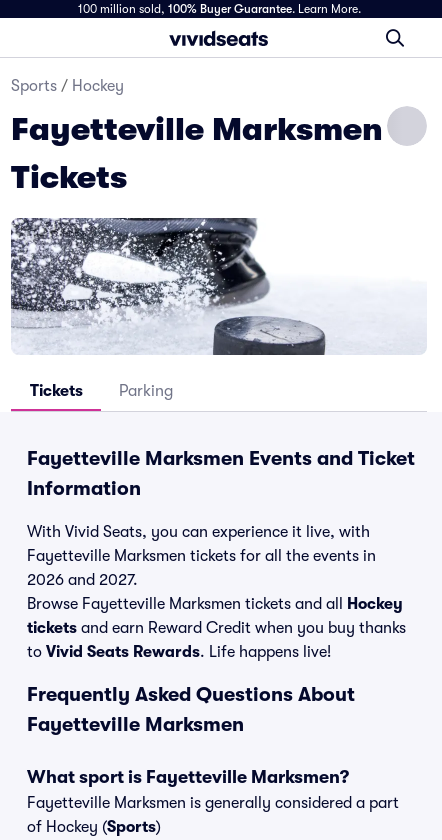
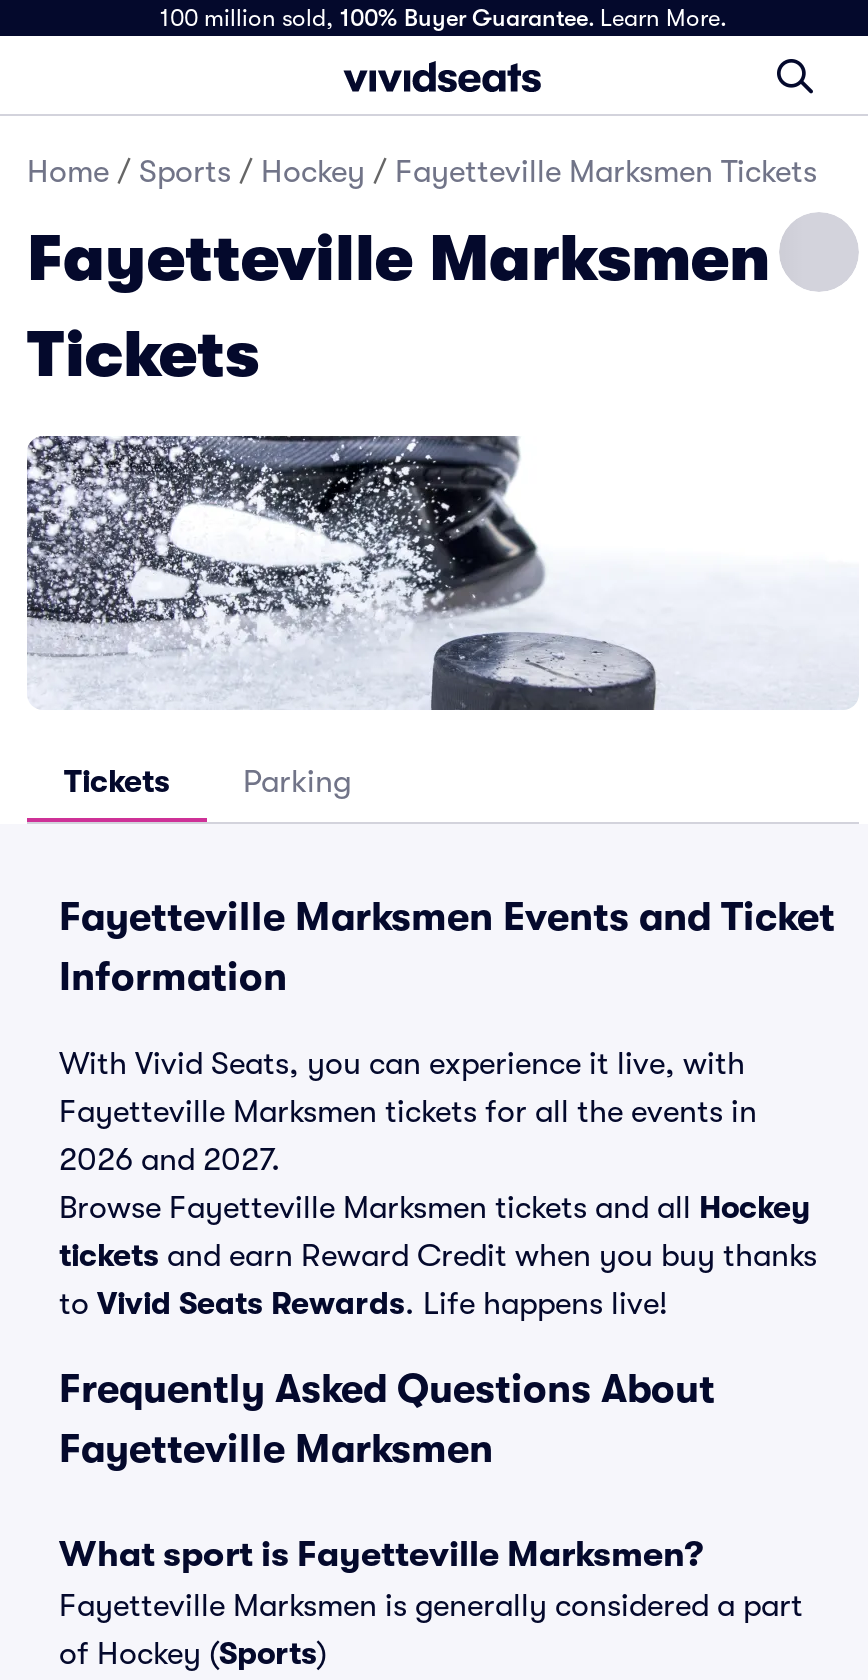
- Sports / Hockey
+ Home / Sports / Hockey / Fayetteville Marksmen Tickets
